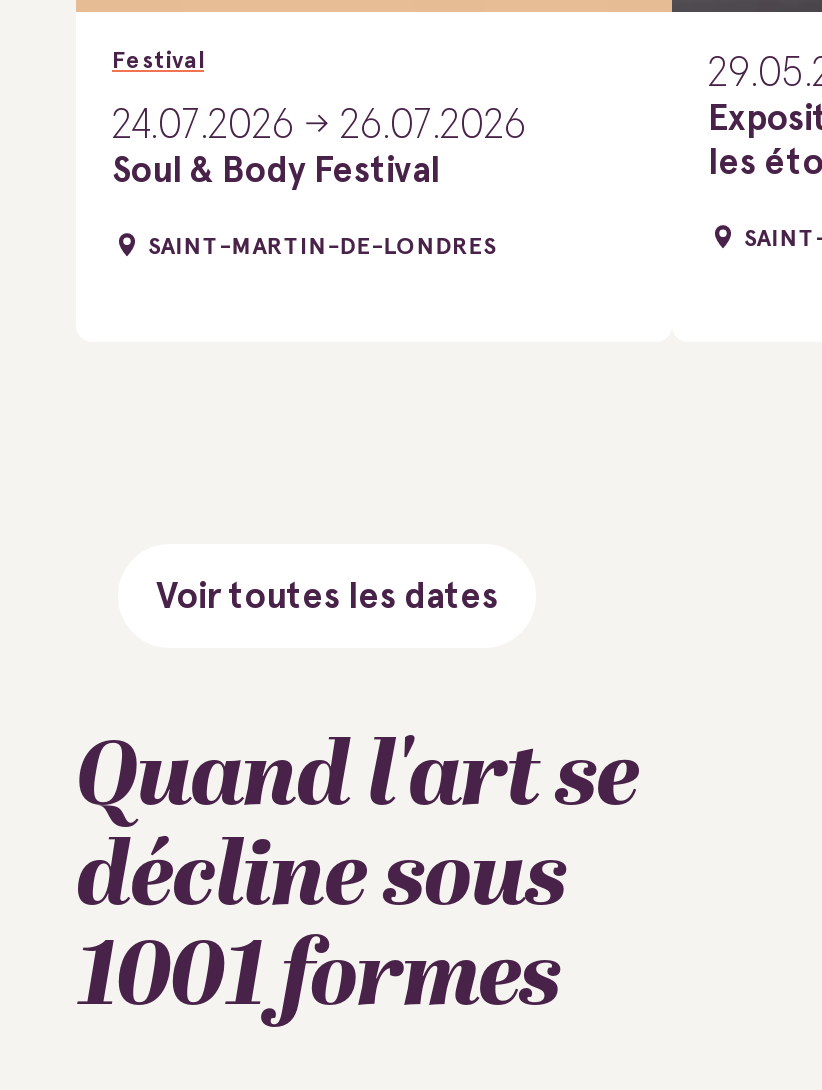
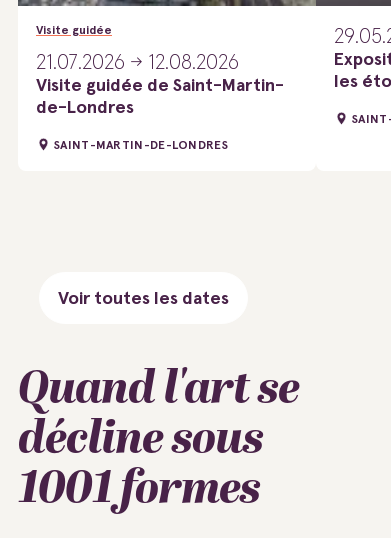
- Festival
+ Visite guidée

- 24.07.2026
- 26.07.2026
- Soul & Body Festival
+ 21.07.2026
+ 12.08.2026
+ Visite guidée de Saint-Martin-
+ de-Londres

moved down: SAINT-MARTIN-DE-LONDRES
